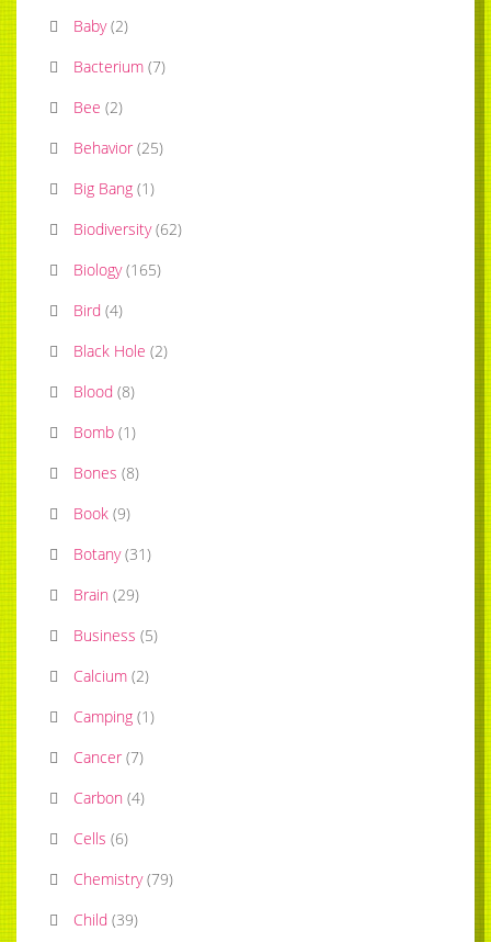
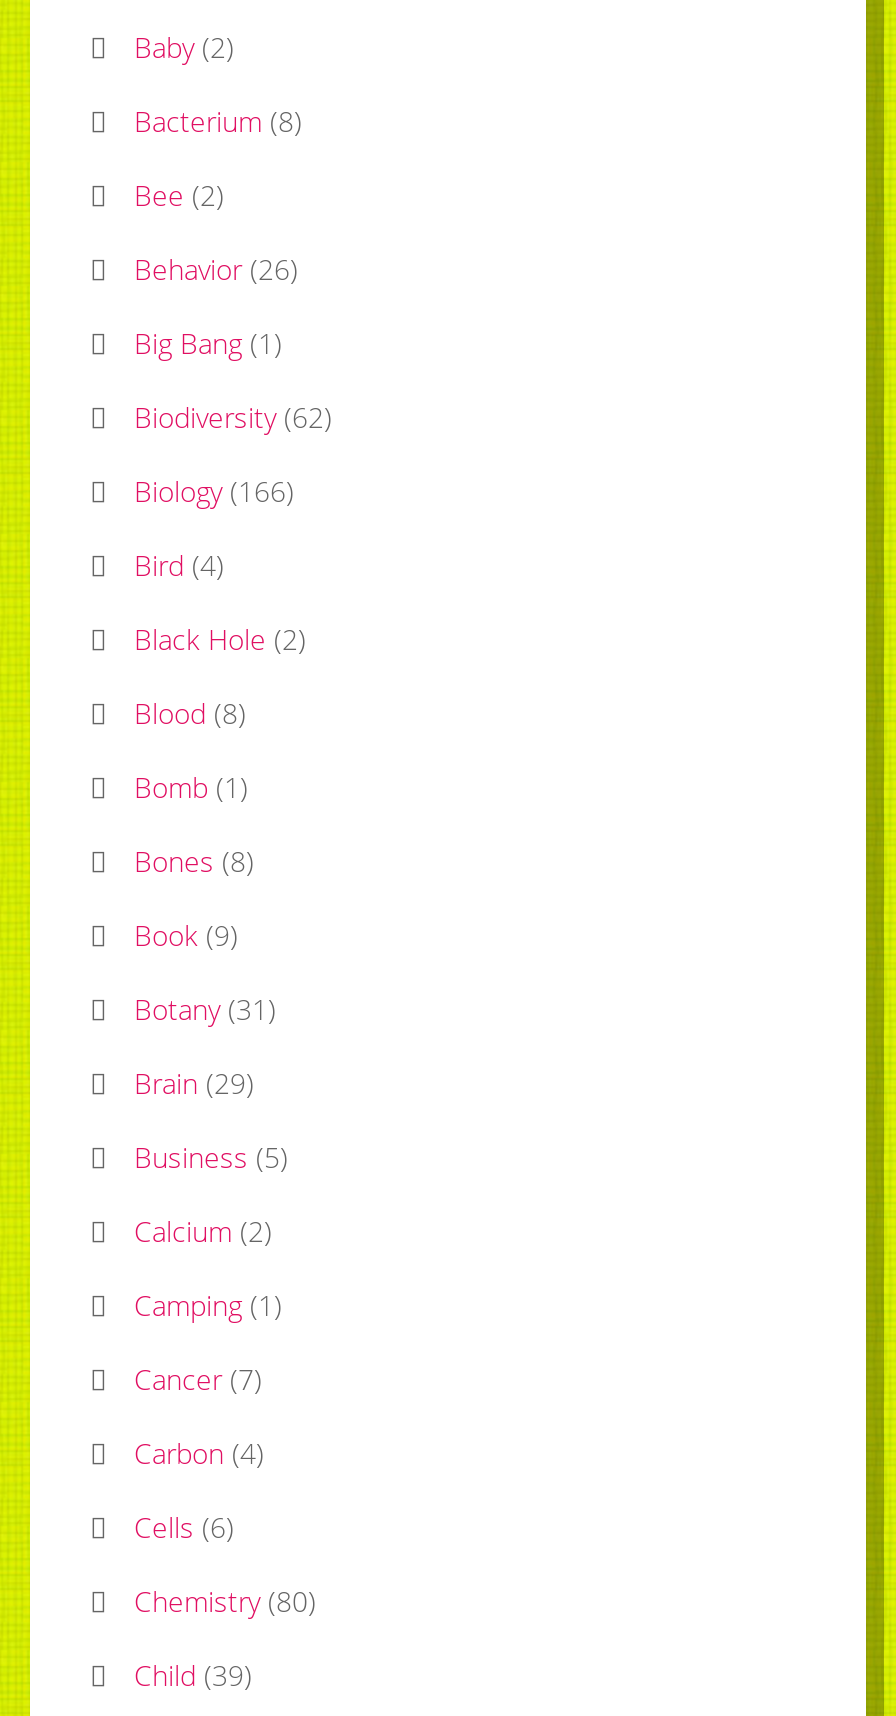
- Bacterium (7)
+ Bacterium (8)

- Behavior (25)
+ Behavior (26)

- Biology (165)
+ Biology (166)

- Chemistry (79)
+ Chemistry (80)
